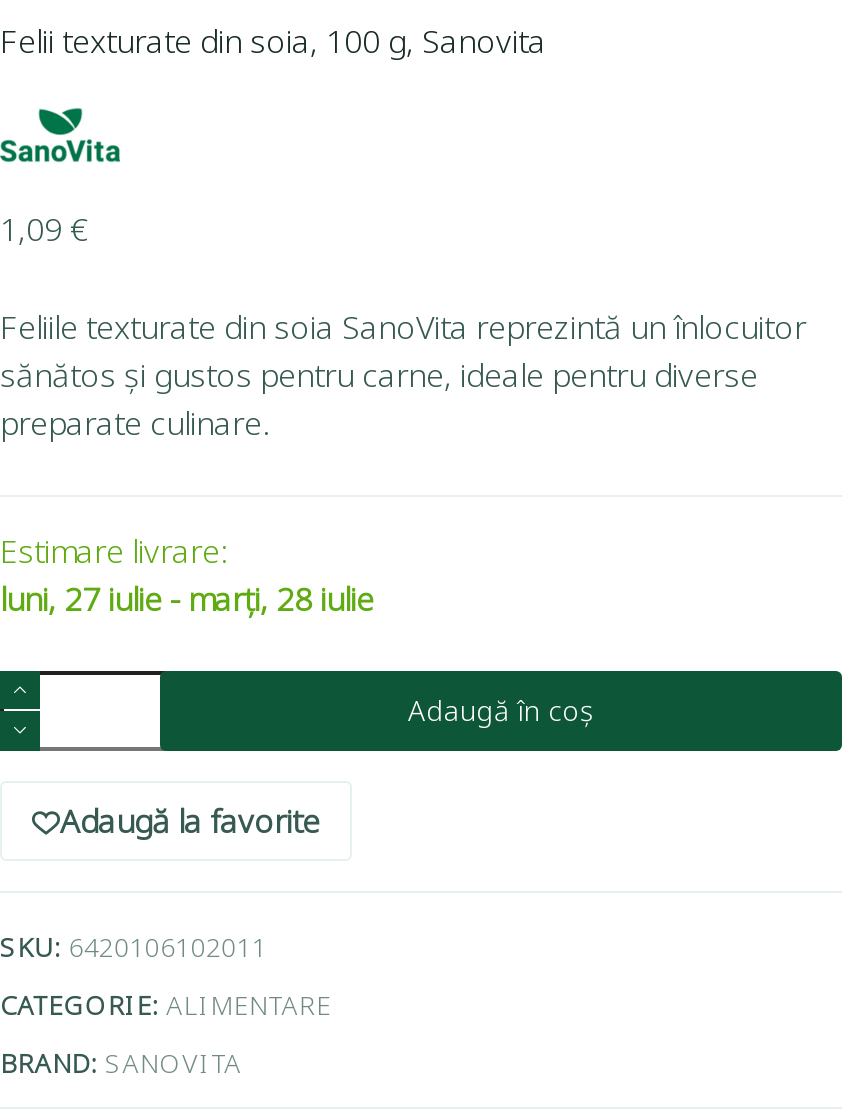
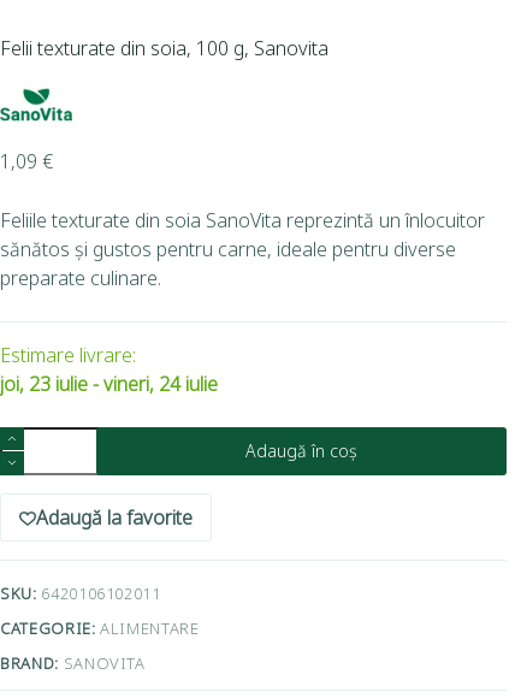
- luni, 27 iulie - marți, 28 iulie
+ joi, 23 iulie - vineri, 24 iulie
